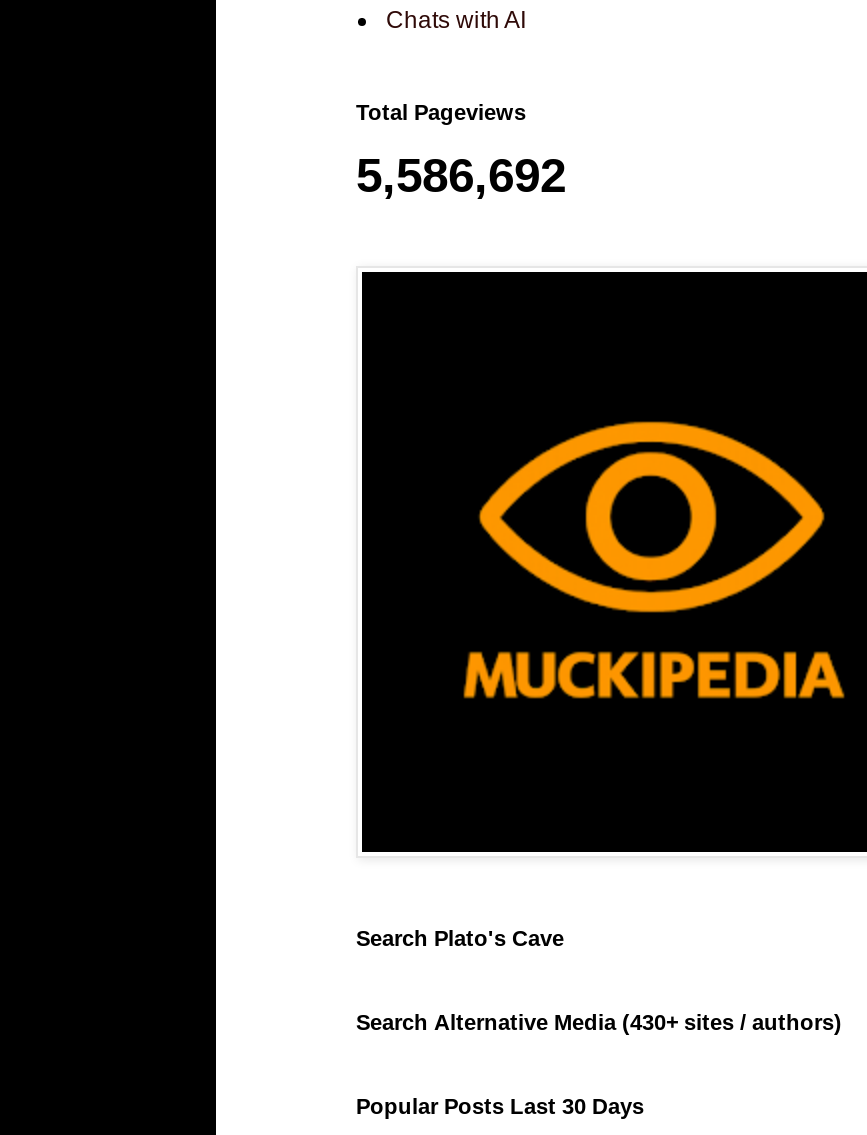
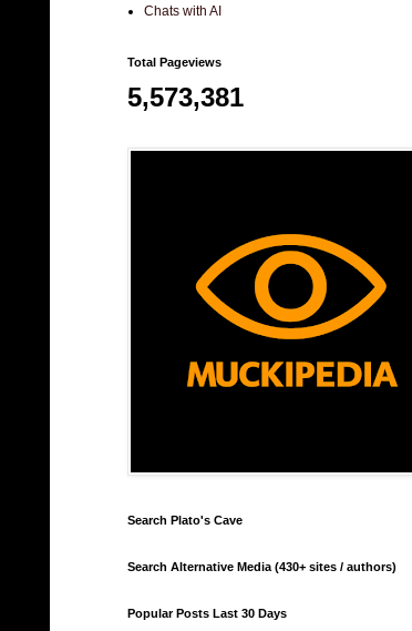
- 5,586,692
+ 5,573,381
